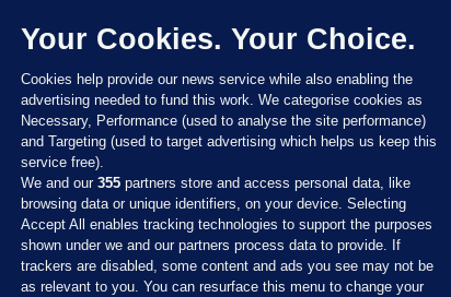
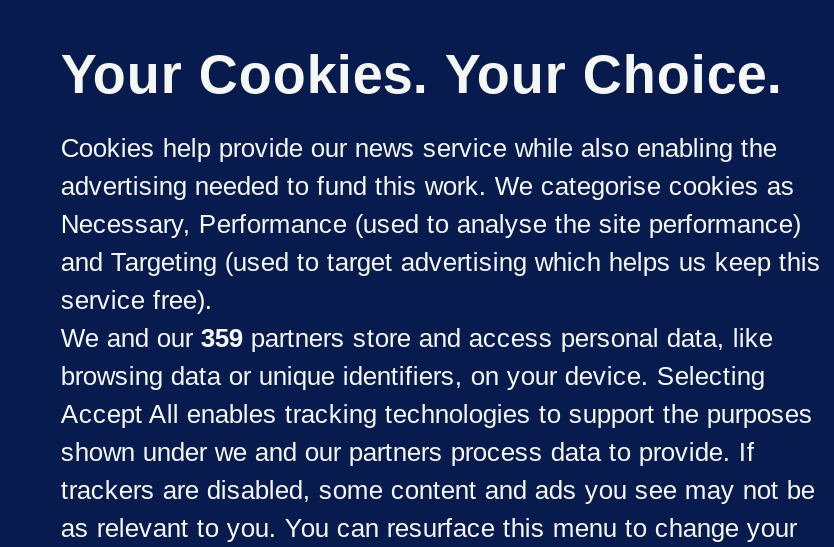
- We and our 355 partners store and access personal data, like
+ We and our 359 partners store and access personal data, like
